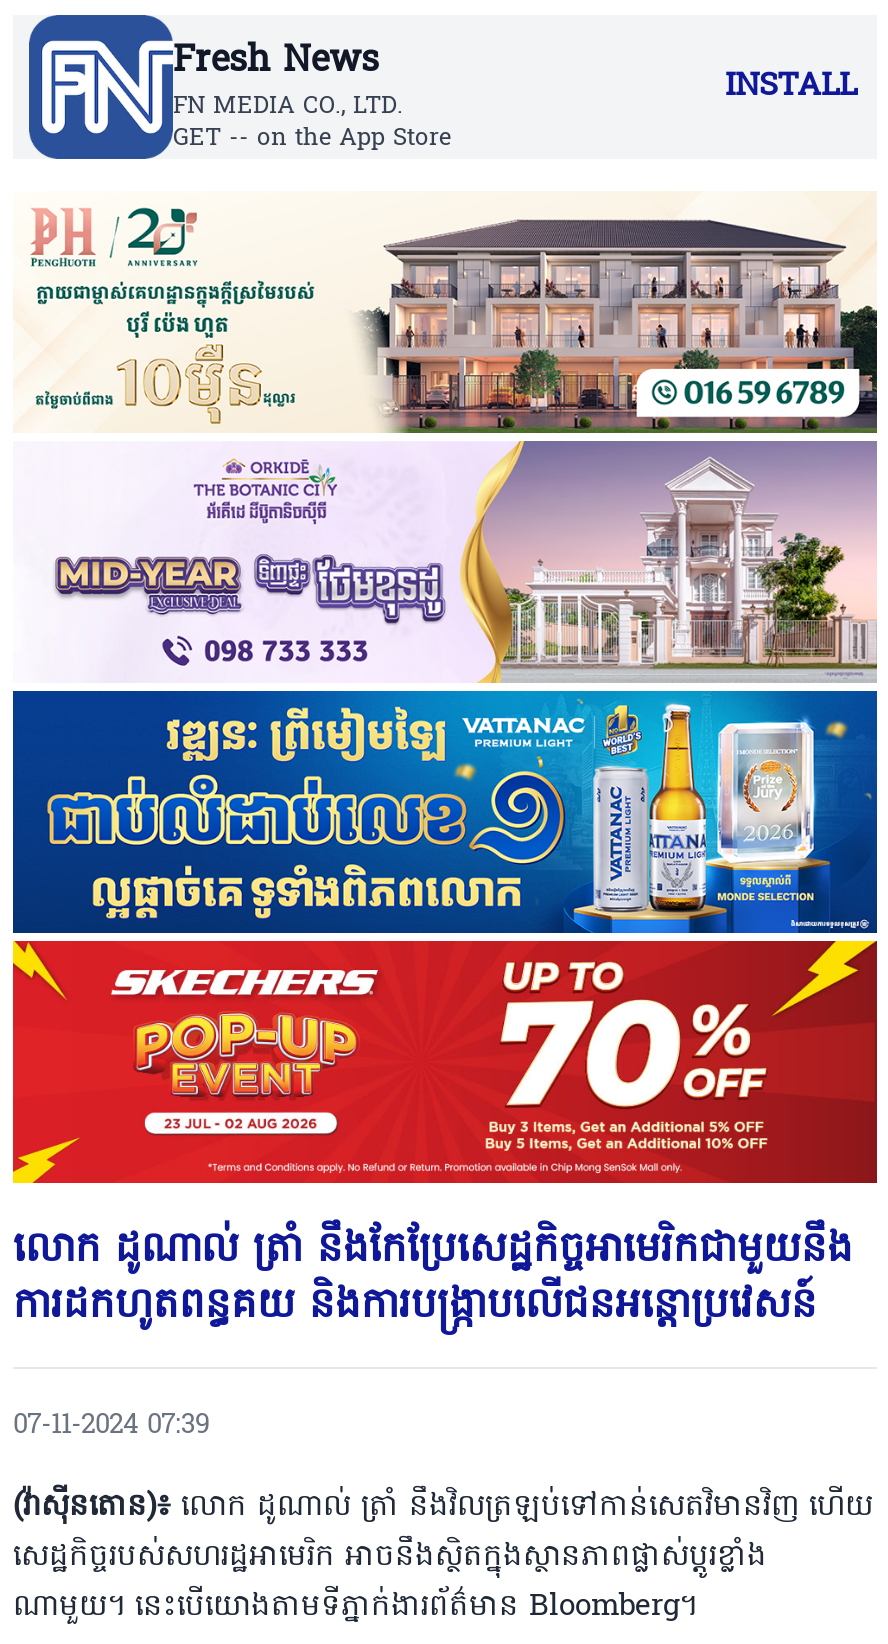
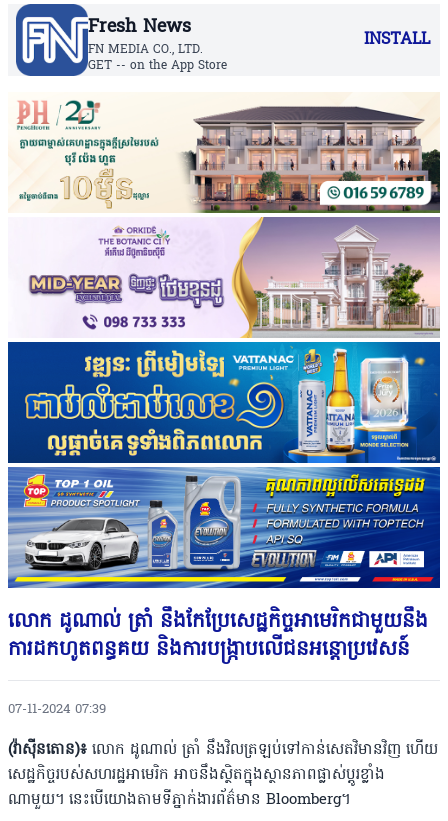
- [image]
+ [image]
